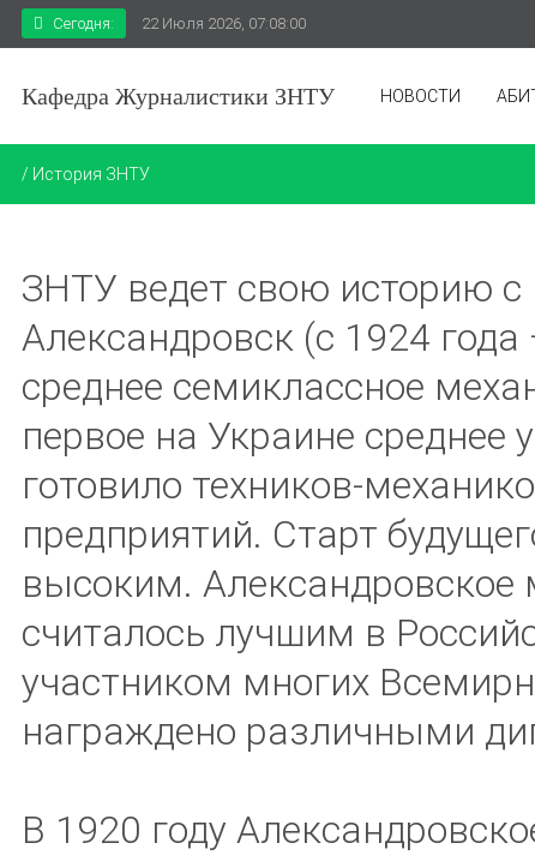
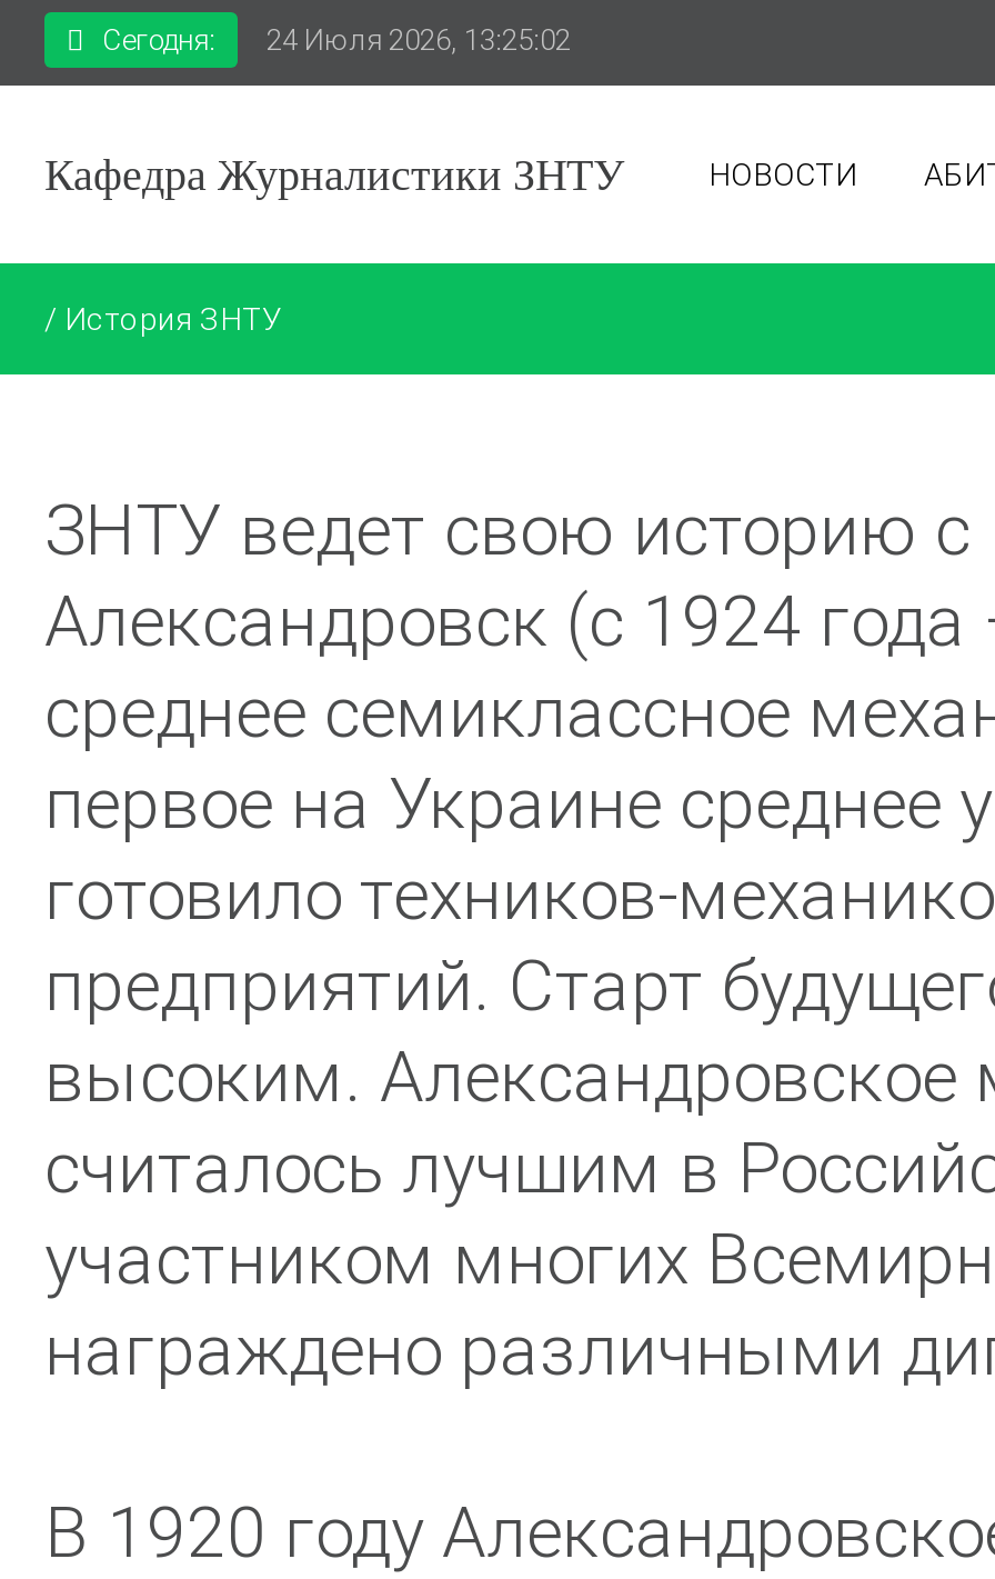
- Сегодня: 22 Июля 2026, 07:08:00
+ Сегодня: 24 Июля 2026, 13:25:02
